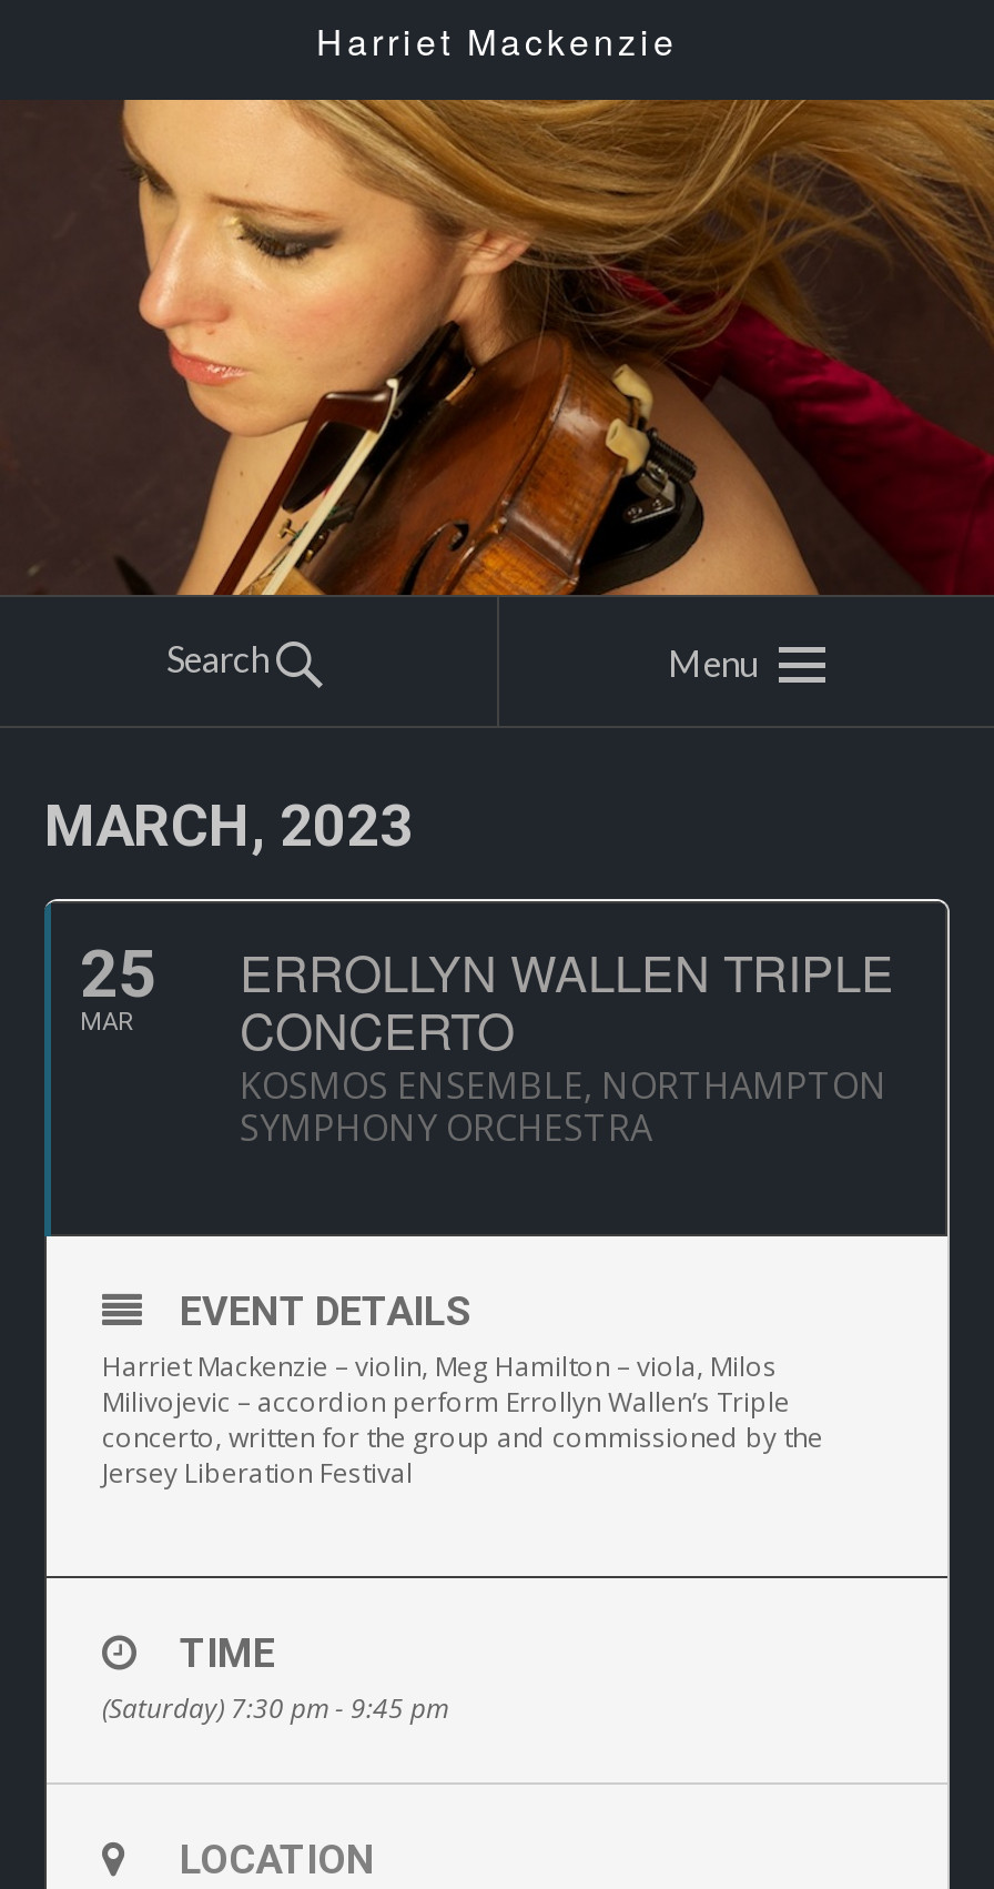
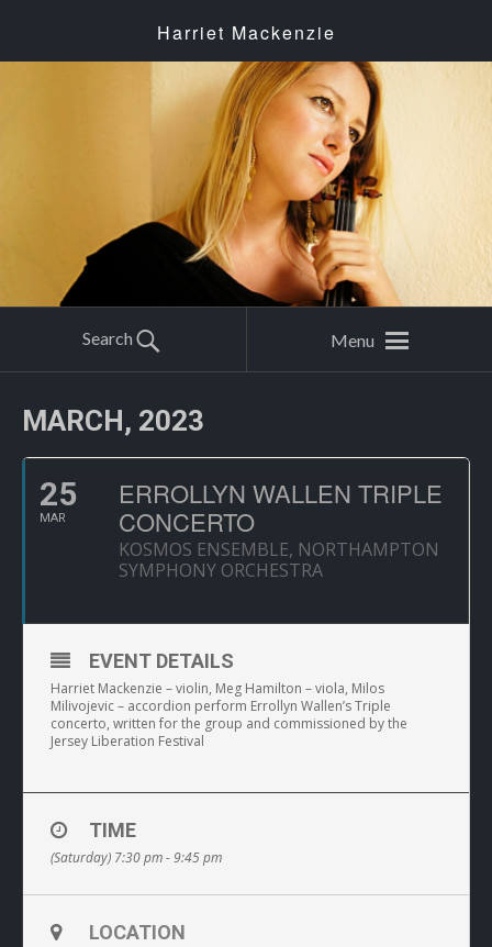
- [image]
+ [image]
